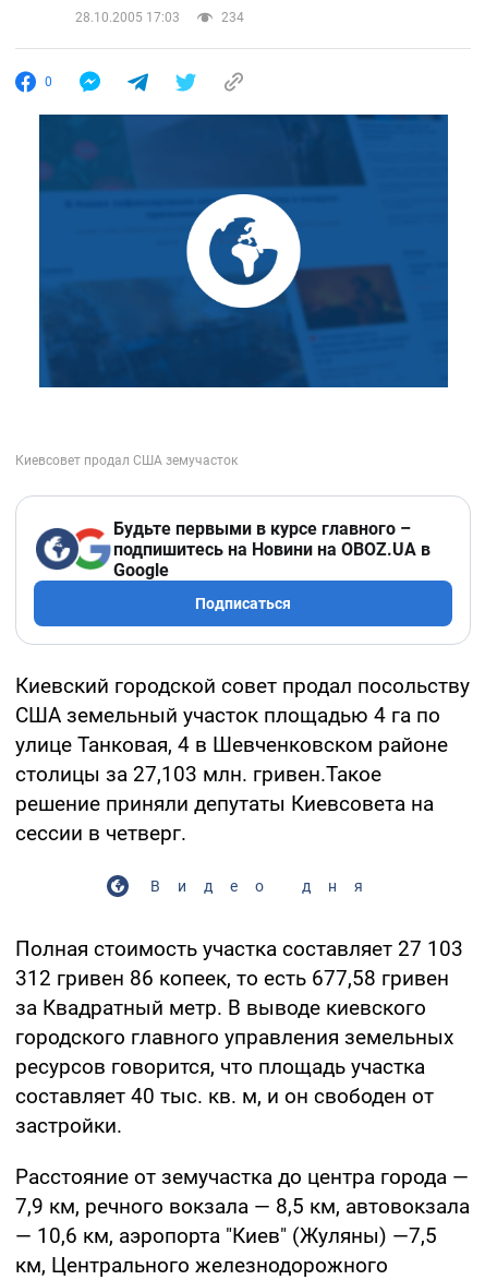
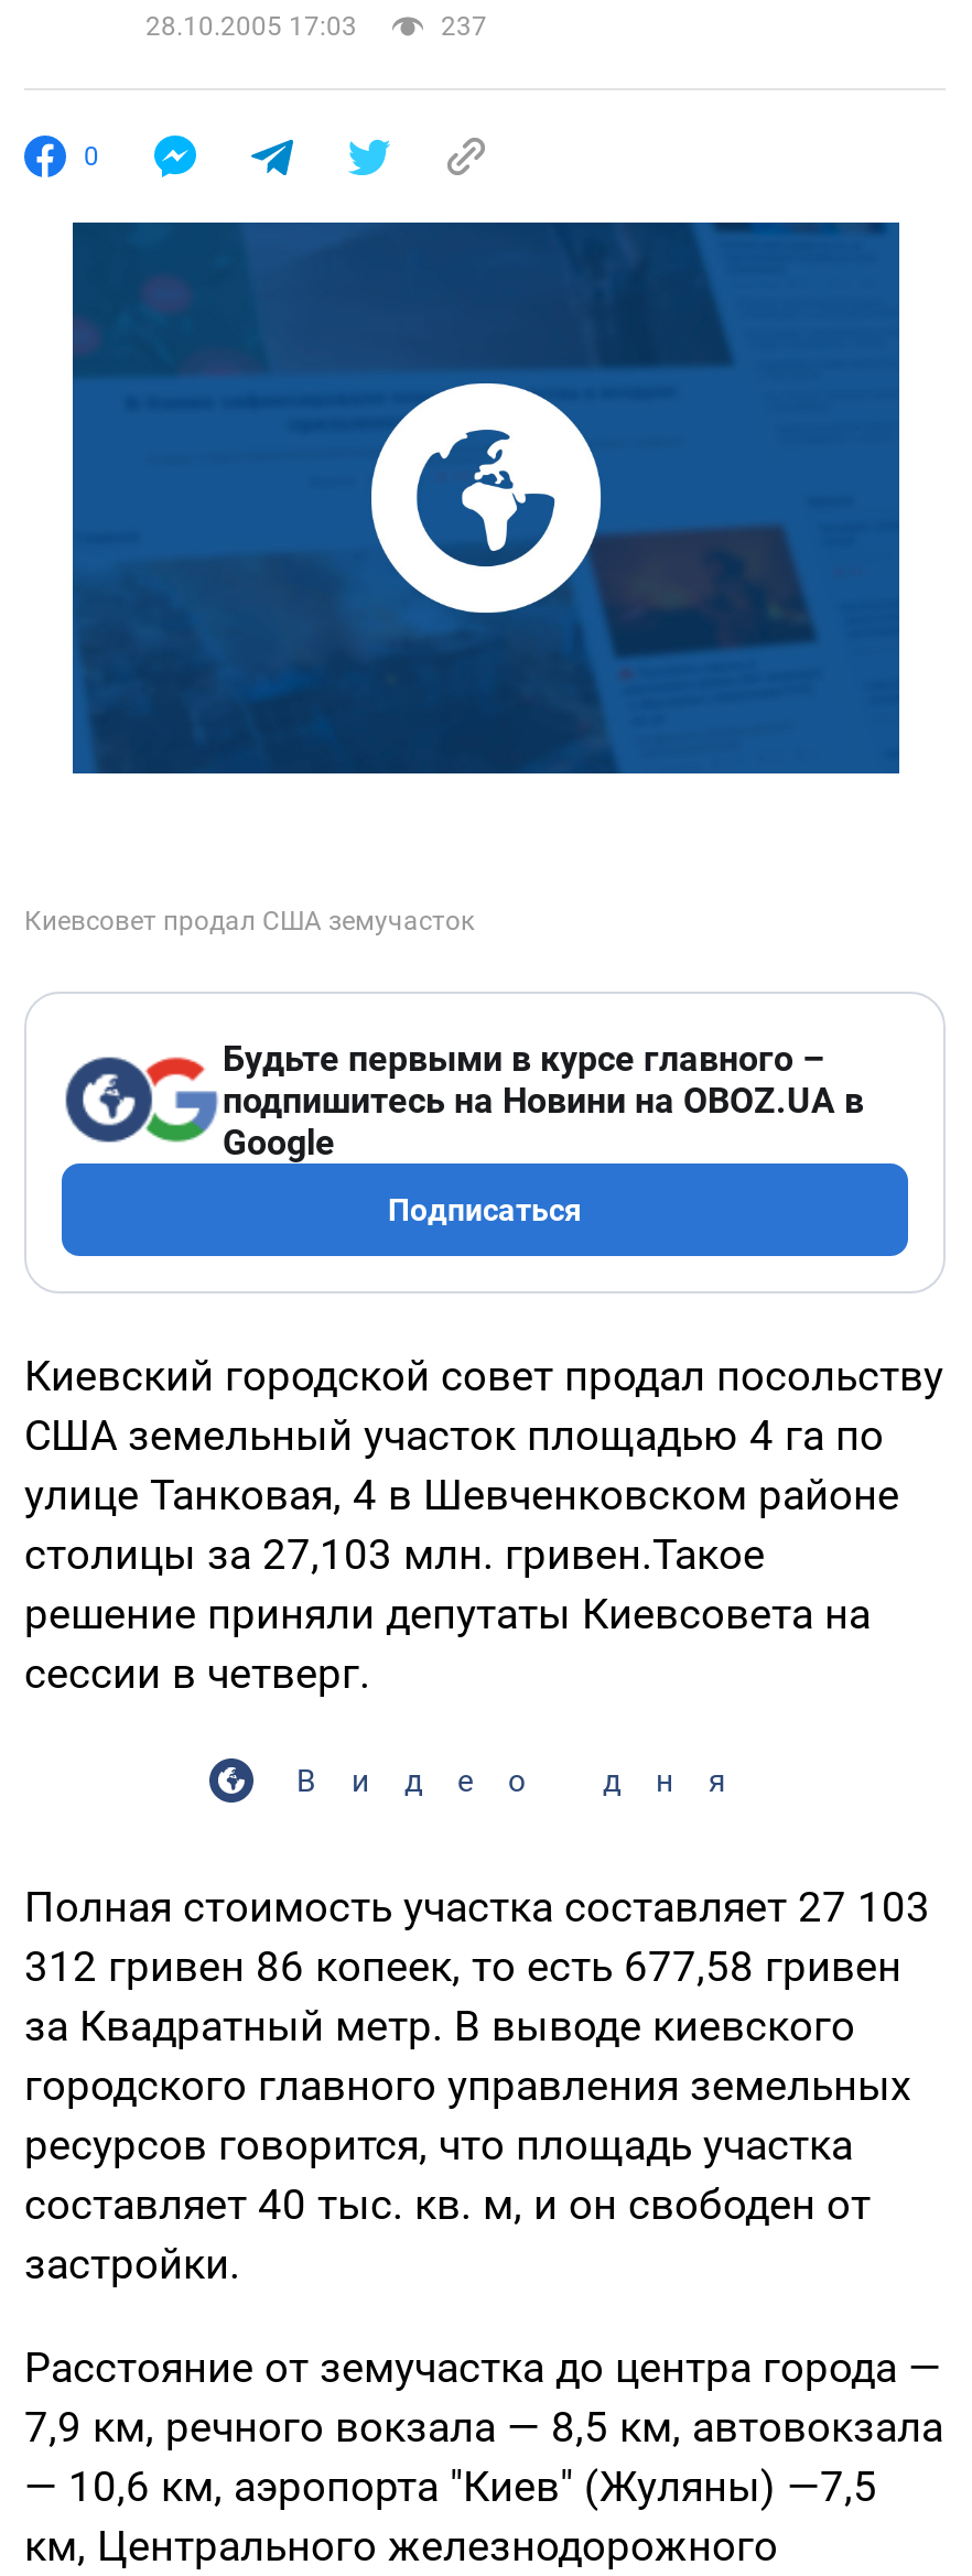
- 234
+ 237
